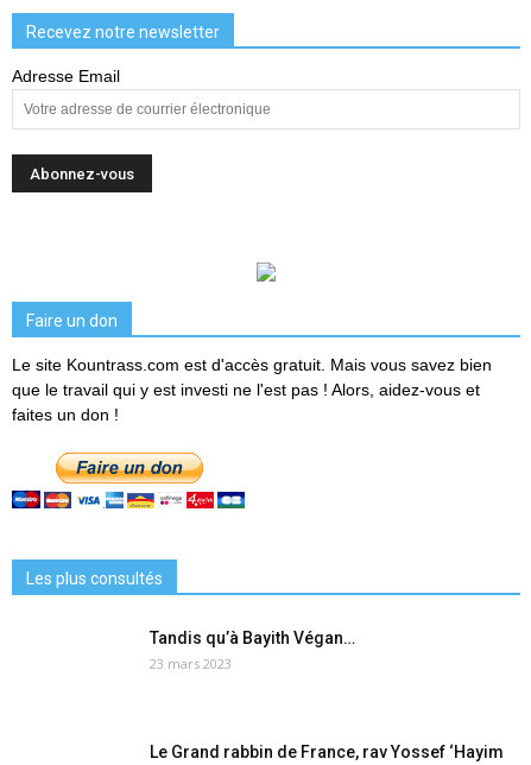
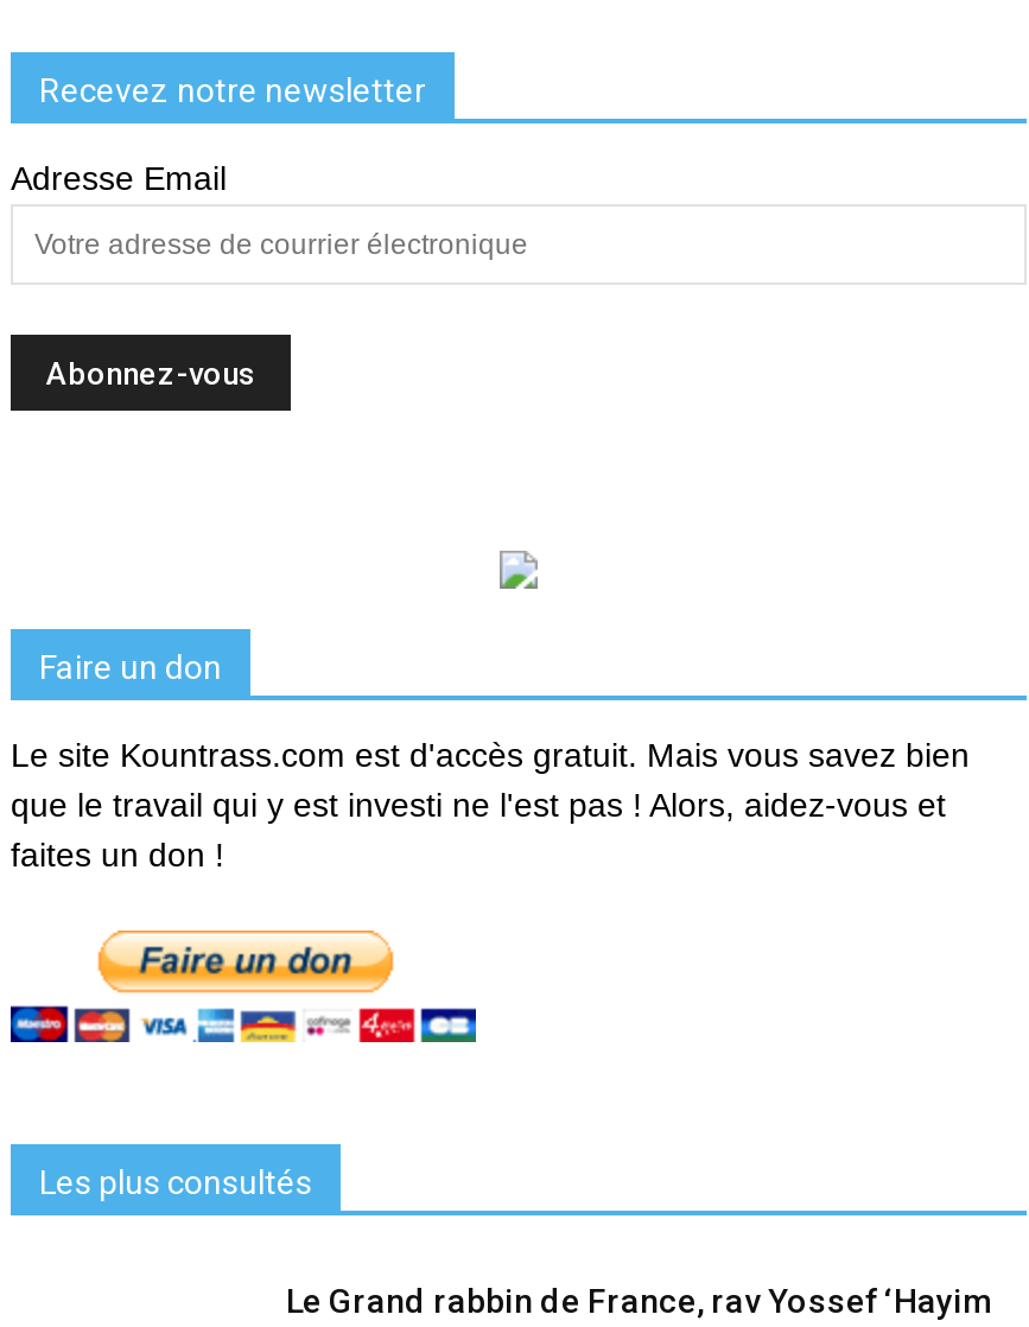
- Tandis qu’à Bayith Végan…
- 23 mars 2023
